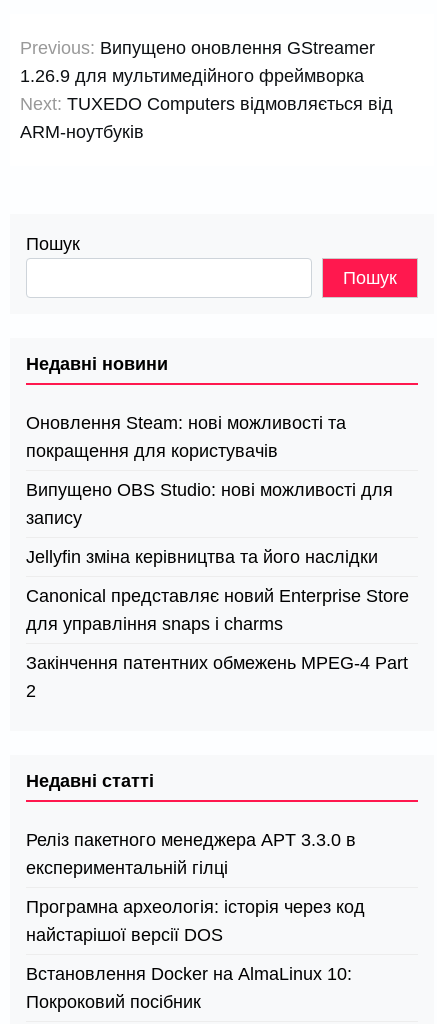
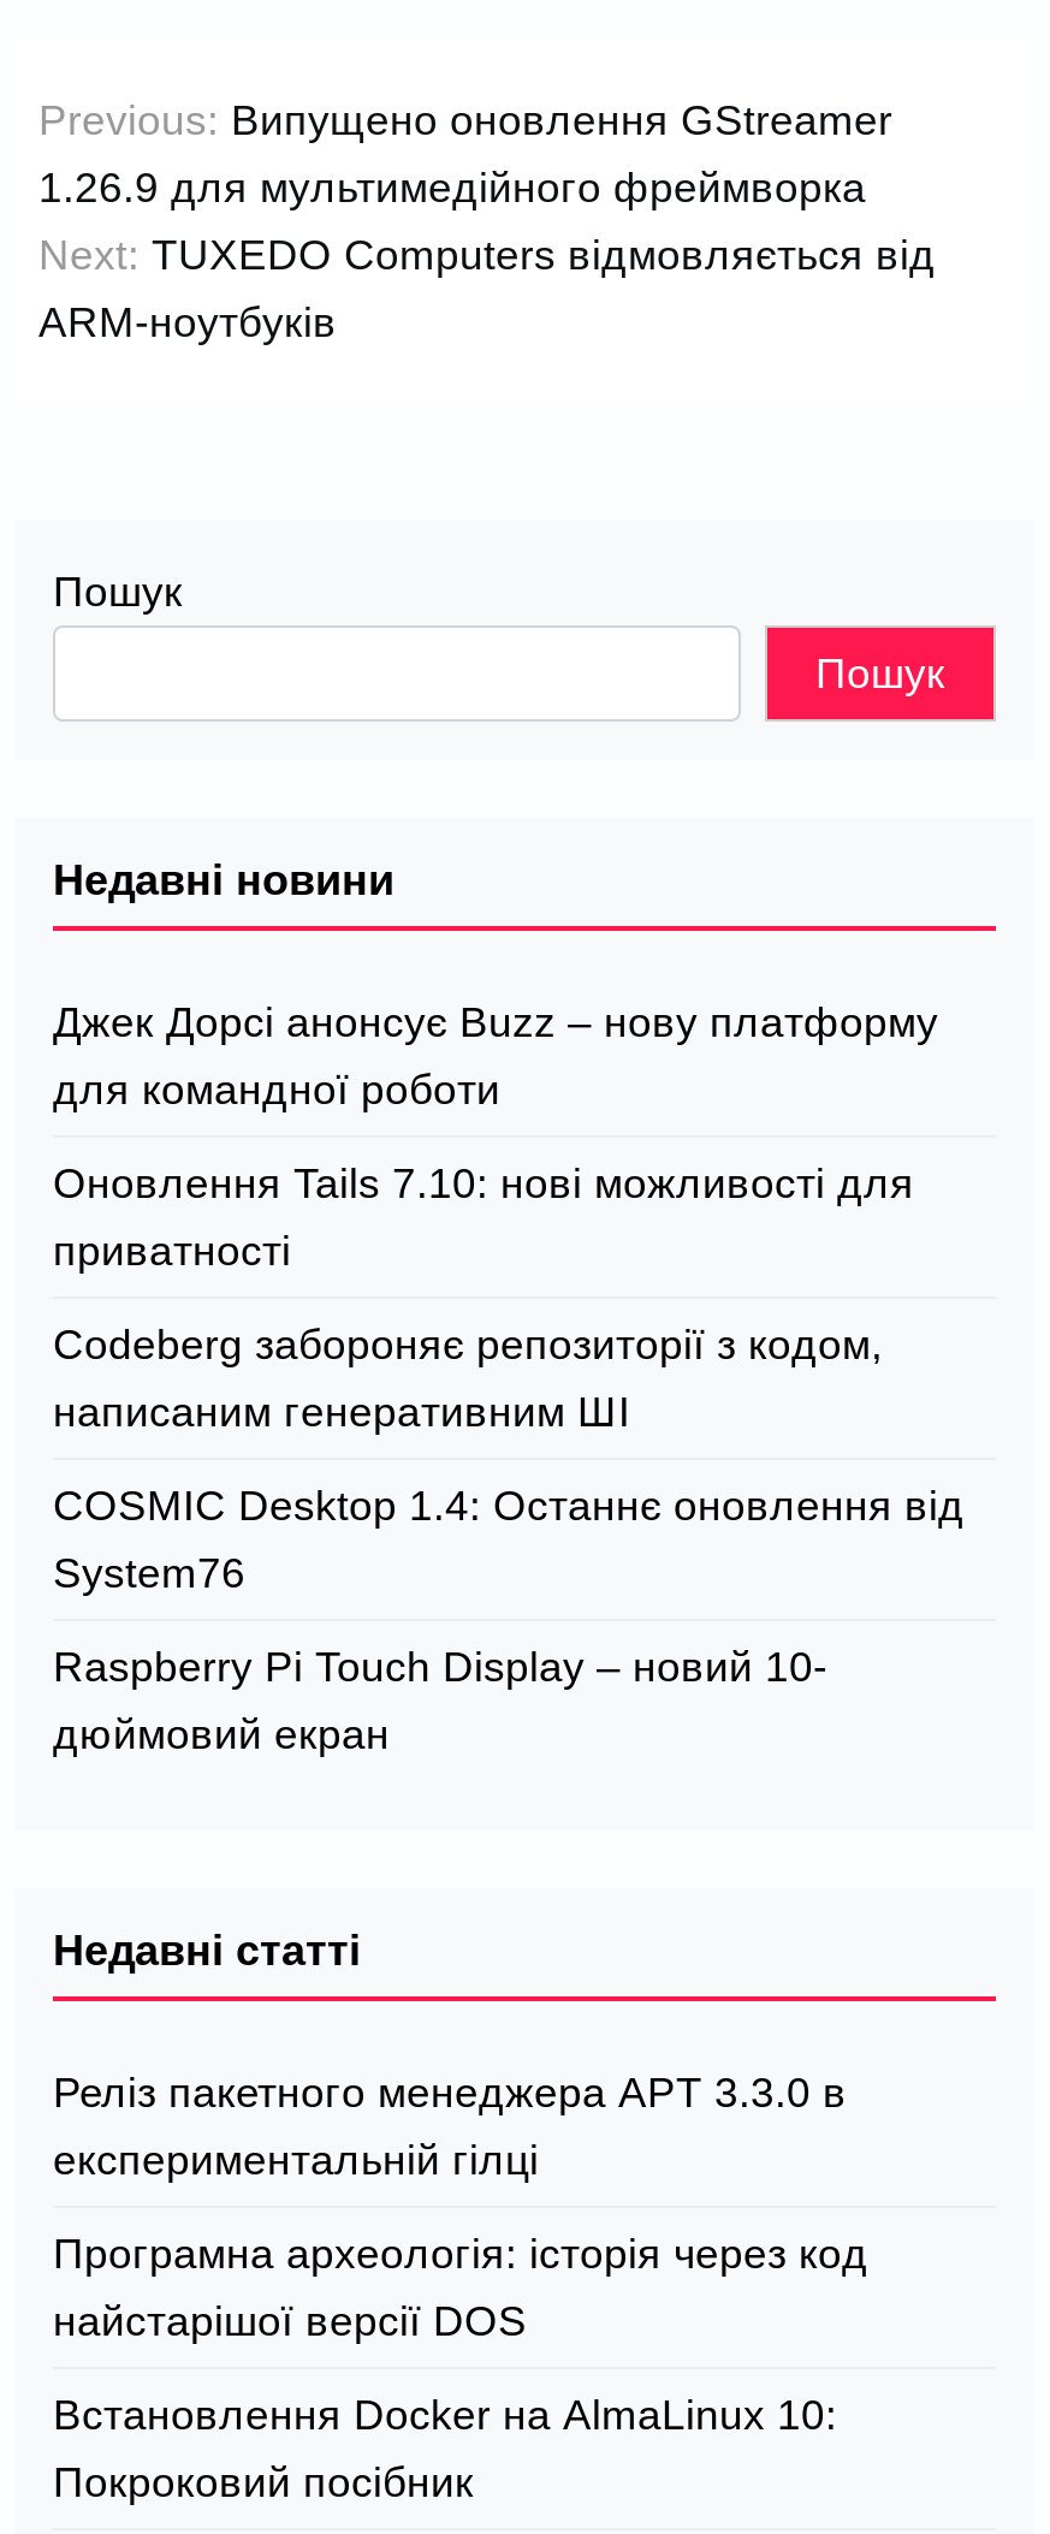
- Оновлення Steam: нові можливості та
- покращення для користувачів
+ Джек Дорсі анонсує Buzz – нову платформу
+ для командної роботи

- Випущено OBS Studio: нові можливості для
- запису
+ Оновлення Tails 7.10: нові можливості для
+ приватності

- Jellyfin зміна керівництва та його наслідки
+ Codeberg забороняє репозиторії з кодом,
+ написаним генеративним ШІ

- Canonical представляє новий Enterprise Store
- для управління snaps і charms
+ COSMIC Desktop 1.4: Останнє оновлення від
+ System76

- Закінчення патентних обмежень MPEG-4 Part
- 2
+ Raspberry Pi Touch Display – новий 10-
+ дюймовий екран
